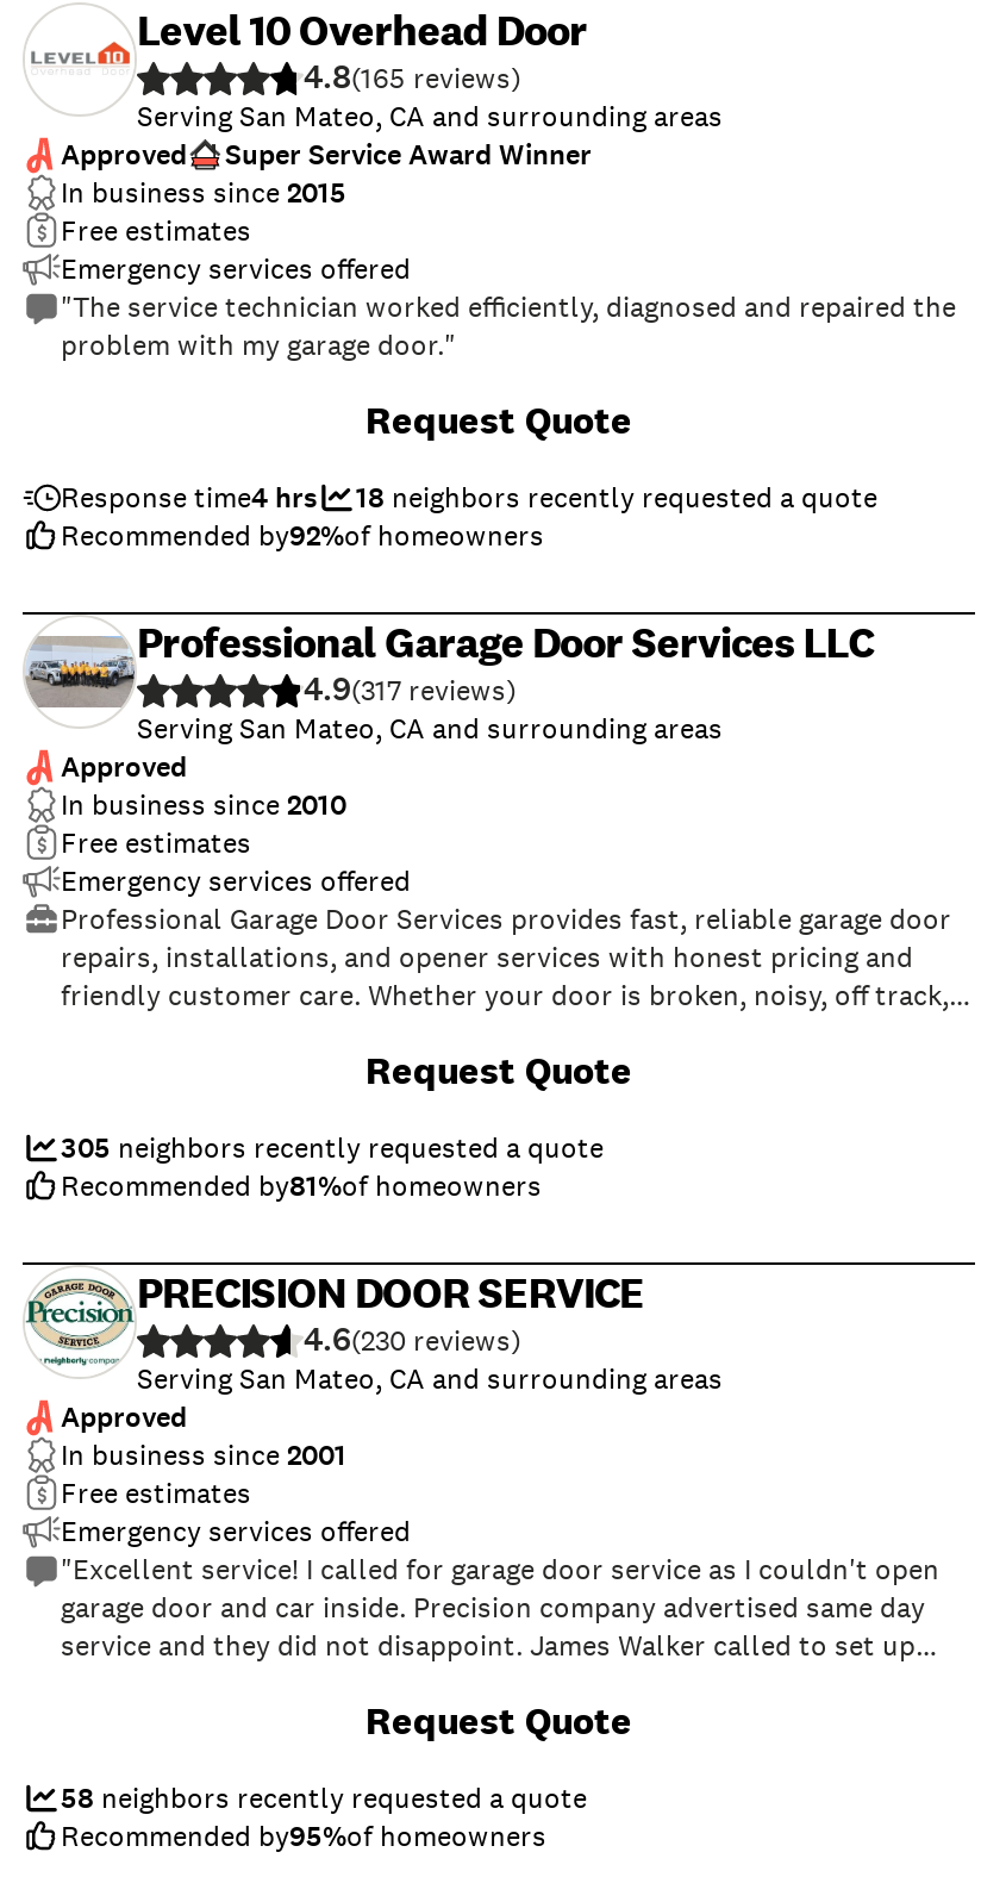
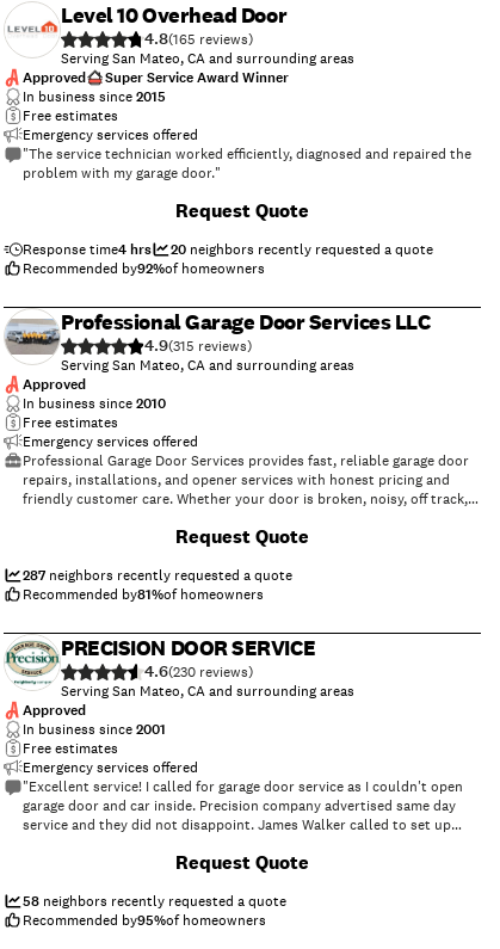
- 18 neighbors recently requested a quote
+ 20 neighbors recently requested a quote

- 4.9(317
+ 4.9(315

- 305 neighbors recently requested a quote
+ 287 neighbors recently requested a quote
